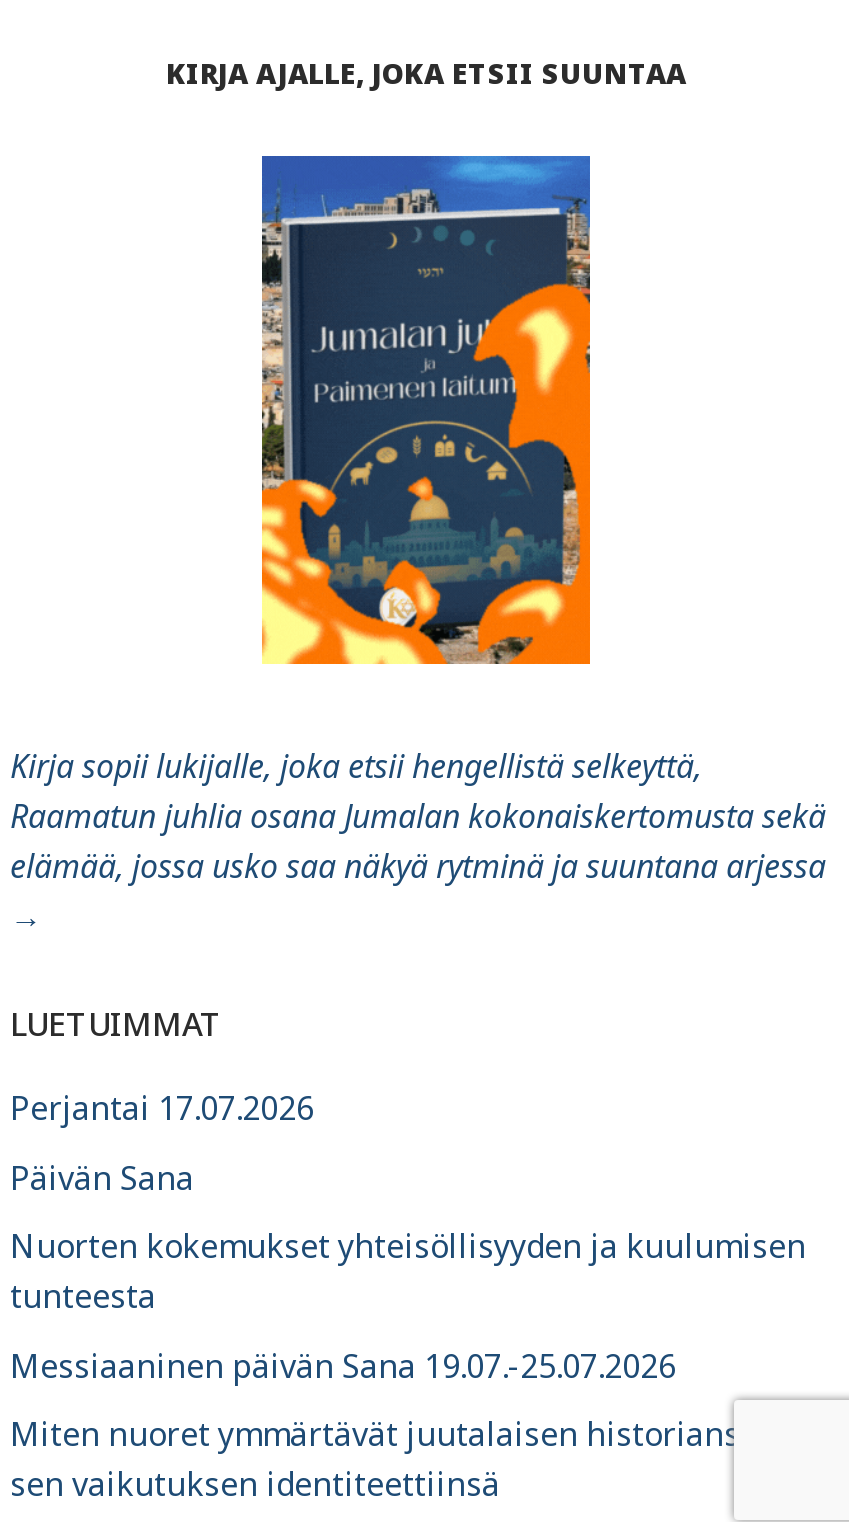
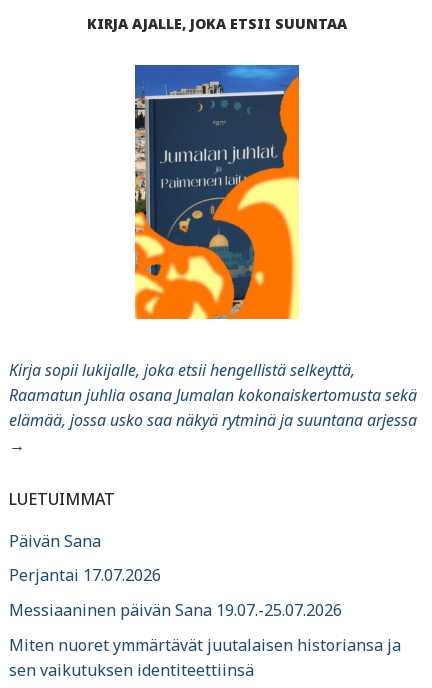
- [image]
+ [image]

- Perjantai 17.07.2026

- Nuorten kokemukset yhteisöllisyyden ja kuulumisen
- tunteesta
+ Perjantai 17.07.2026
